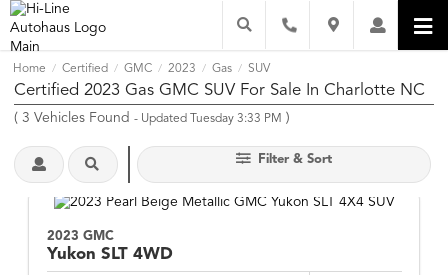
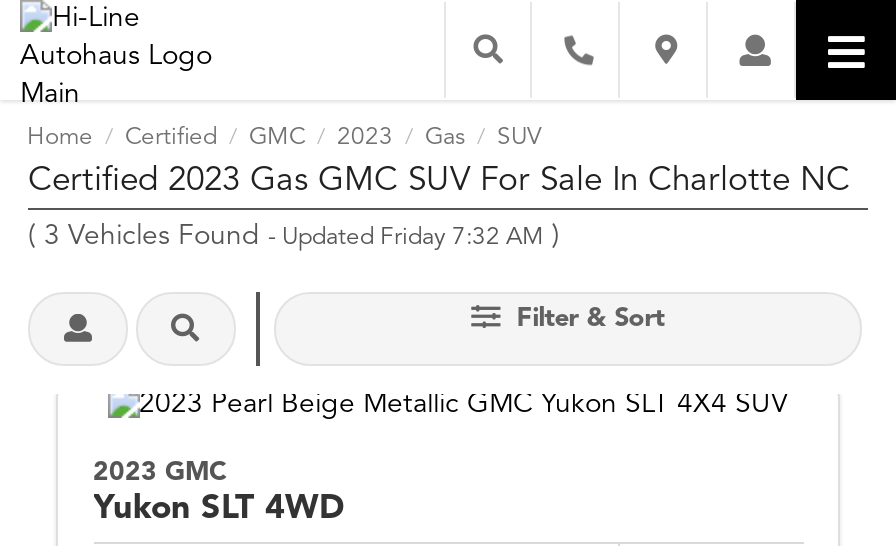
- (3 Vehicles Found - Updated Tuesday 3:33 PM)
+ (3 Vehicles Found - Updated Friday 7:32 AM)
